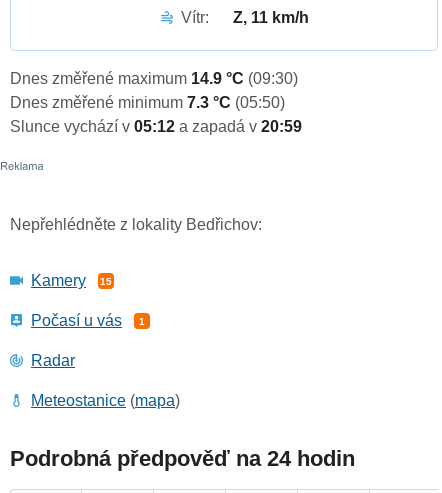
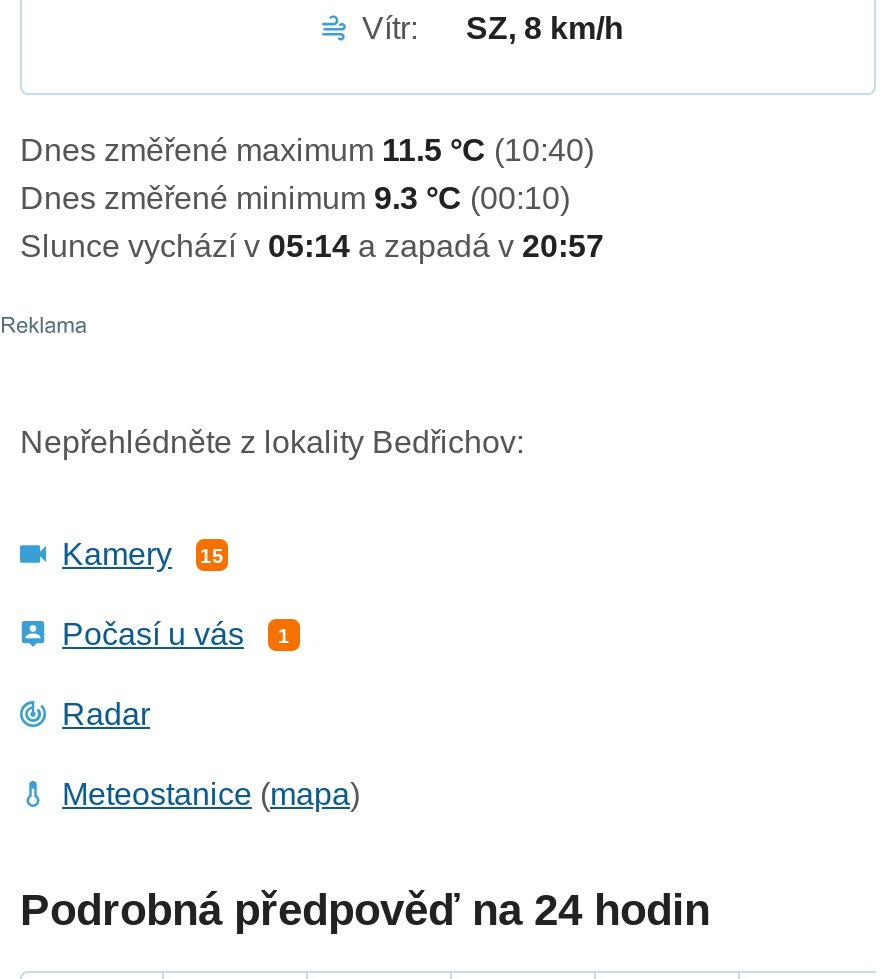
- Vítr: Z, 11 km/h
+ Vítr: SZ, 8 km/h

- Dnes změřené maximum 14.9 °C (09:30)
+ Dnes změřené maximum 11.5 °C (10:40)

- Dnes změřené minimum 7.3 °C (05:50)
+ Dnes změřené minimum 9.3 °C (00:10)

- Slunce vychází v 05:12 a zapadá v 20:59
+ Slunce vychází v 05:14 a zapadá v 20:57
